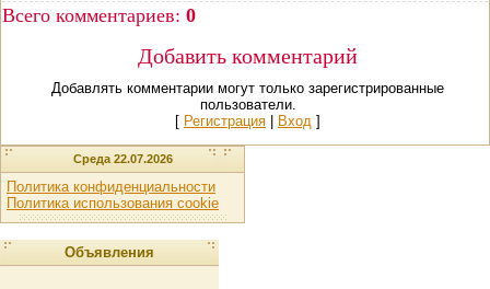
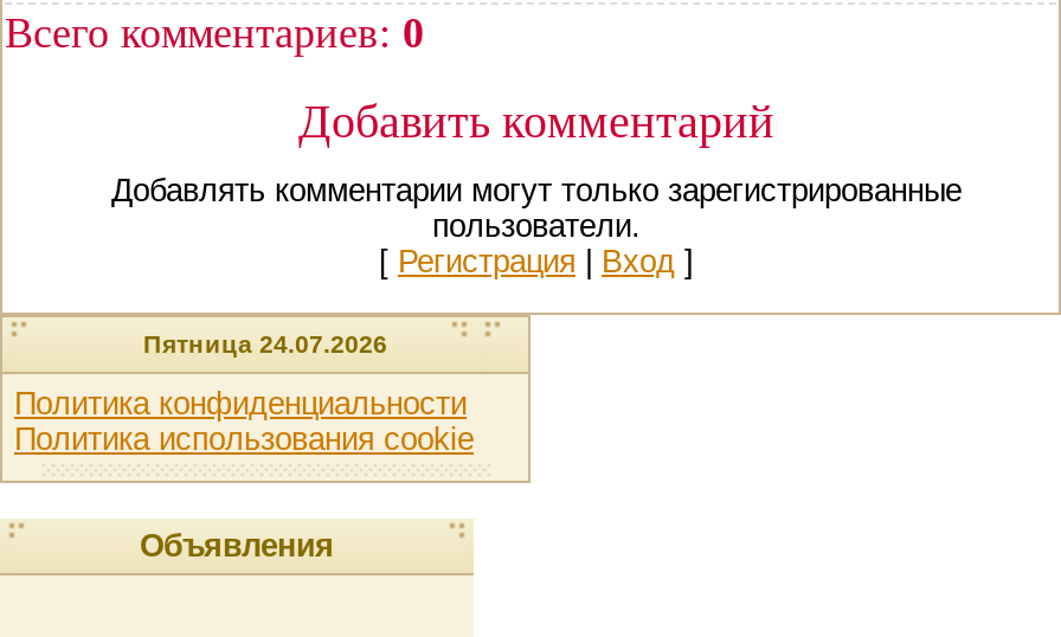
- Среда 22.07.2026
+ Пятница 24.07.2026
